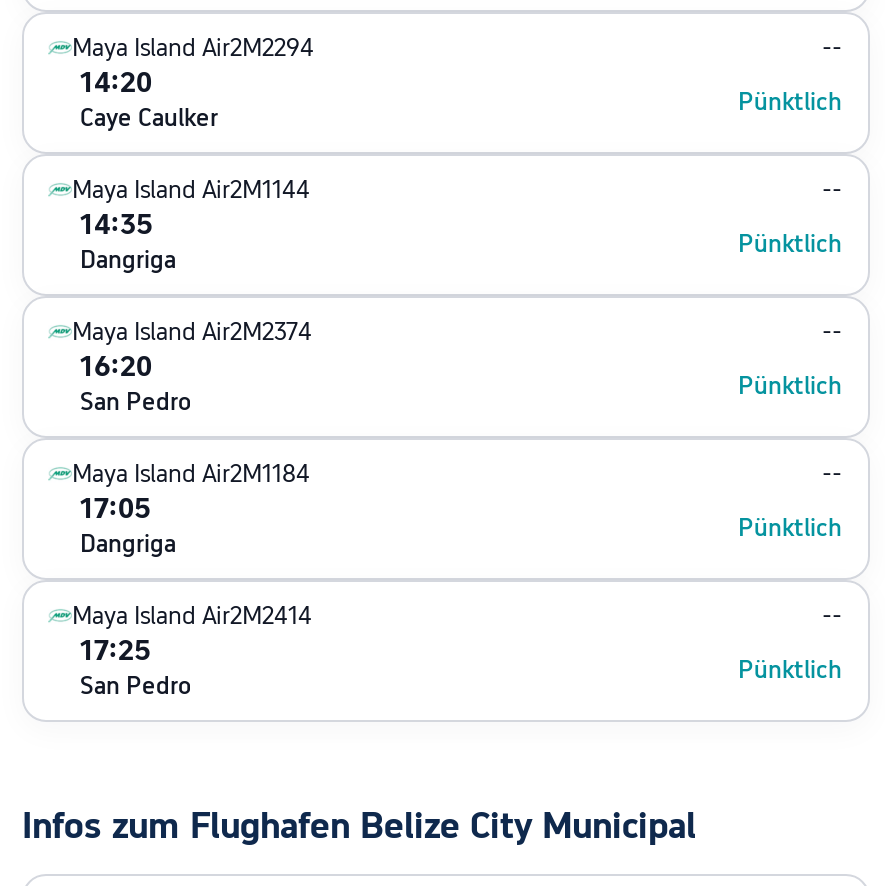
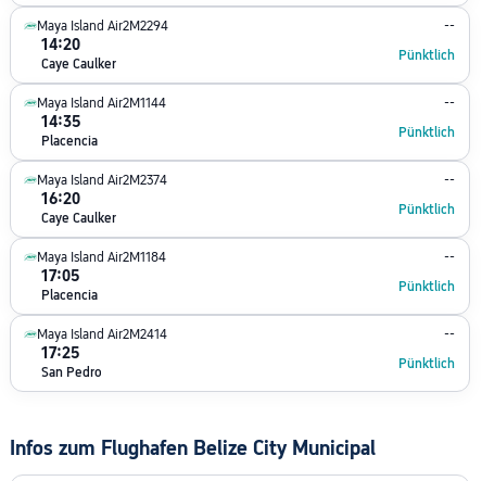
- Dangriga
+ Placencia

- San Pedro
+ Caye Caulker

- Dangriga
+ Placencia
